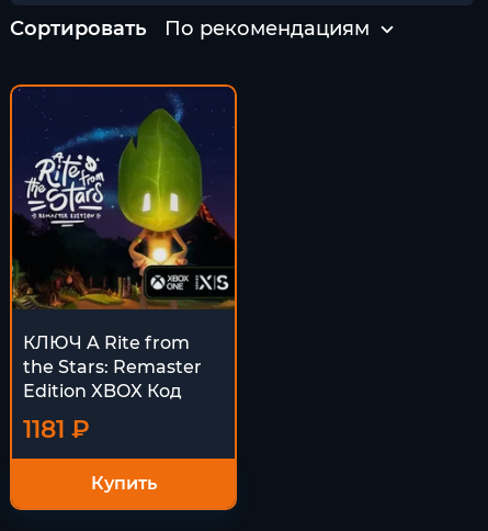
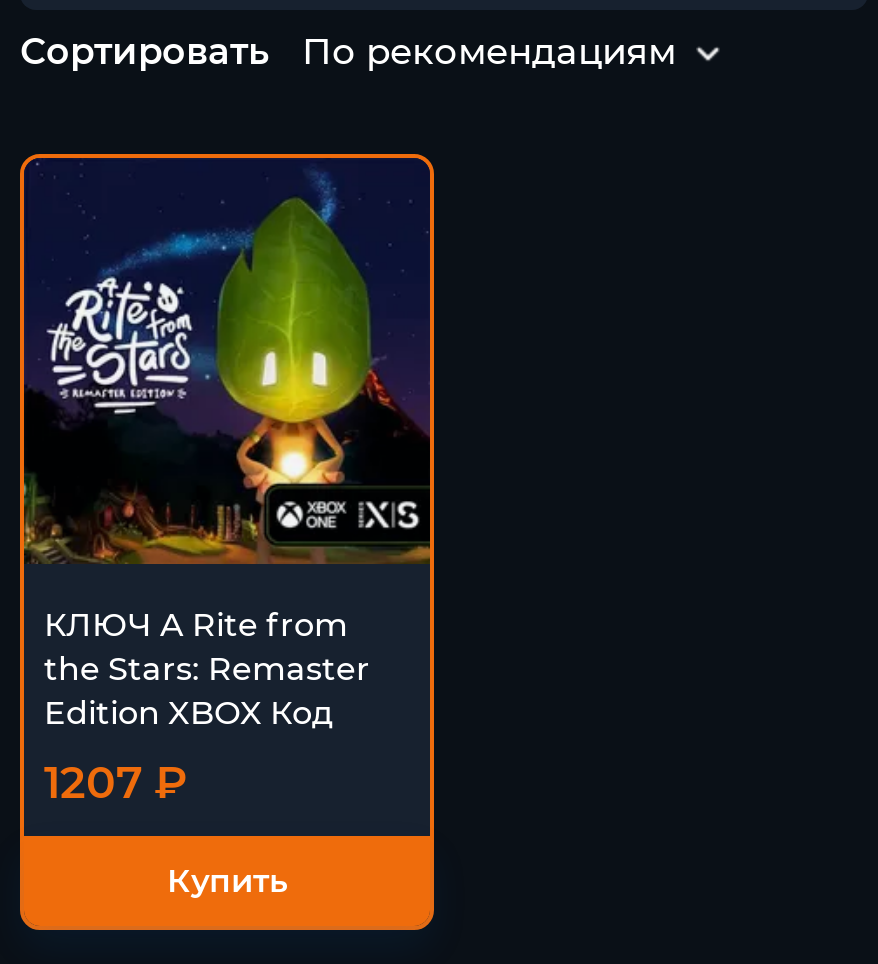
- 1181 ₽
+ 1207 ₽
